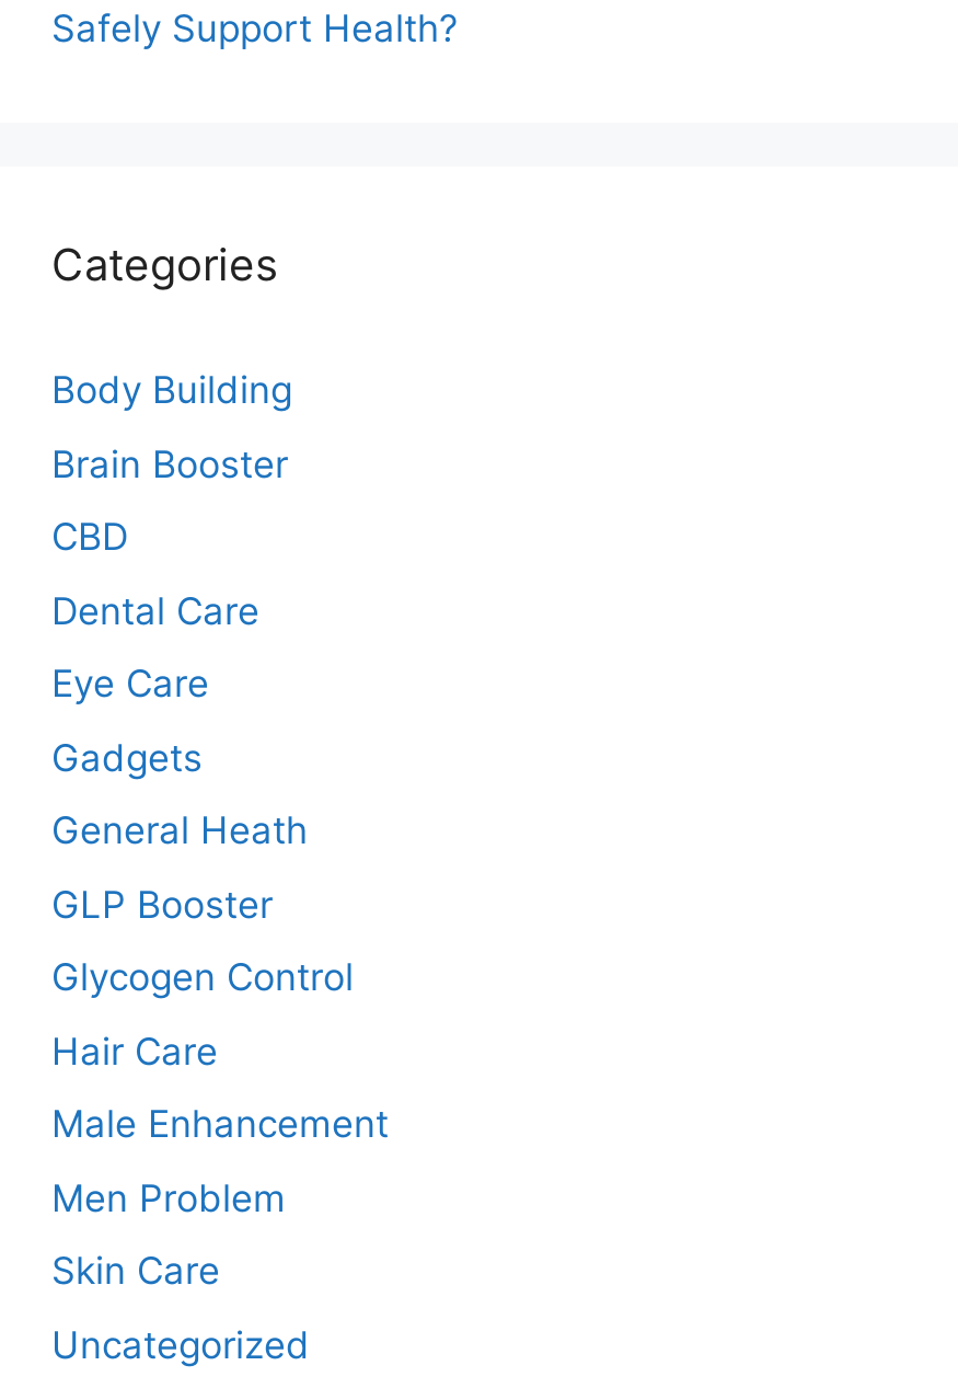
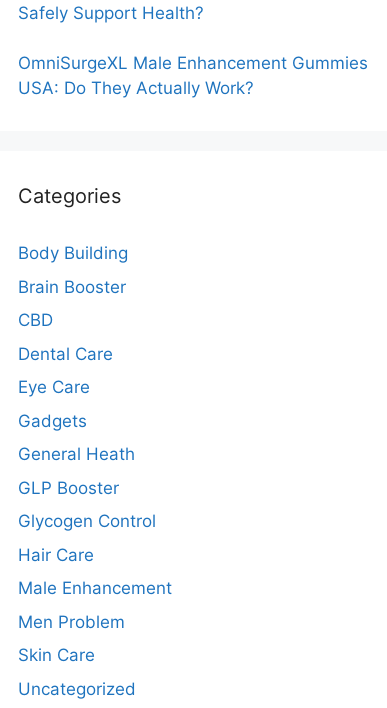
+ OmniSurgeXL Male Enhancement Gummies
+ USA: Do They Actually Work?
